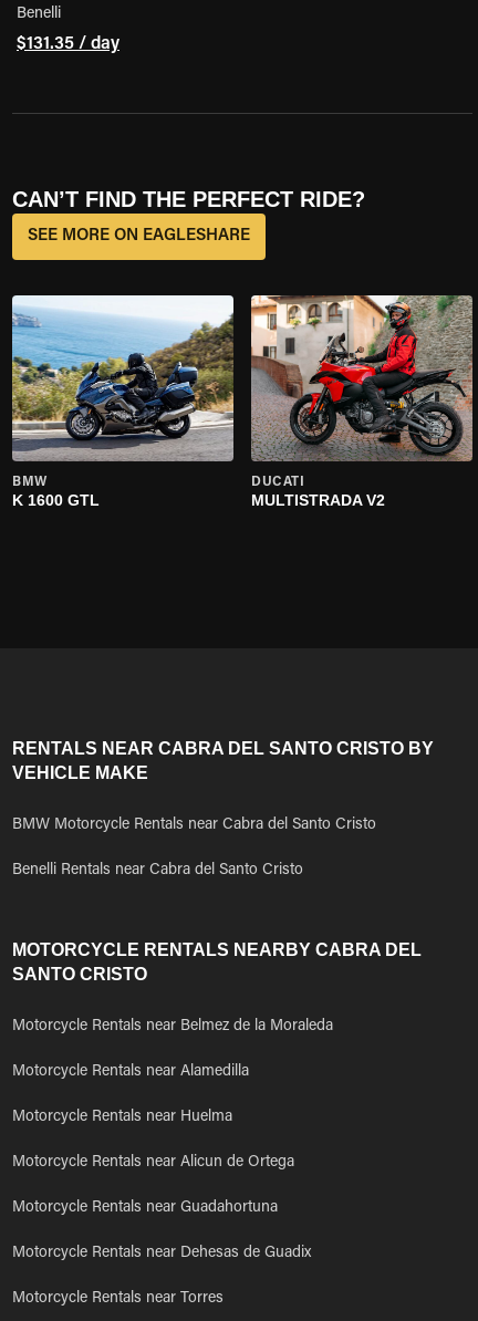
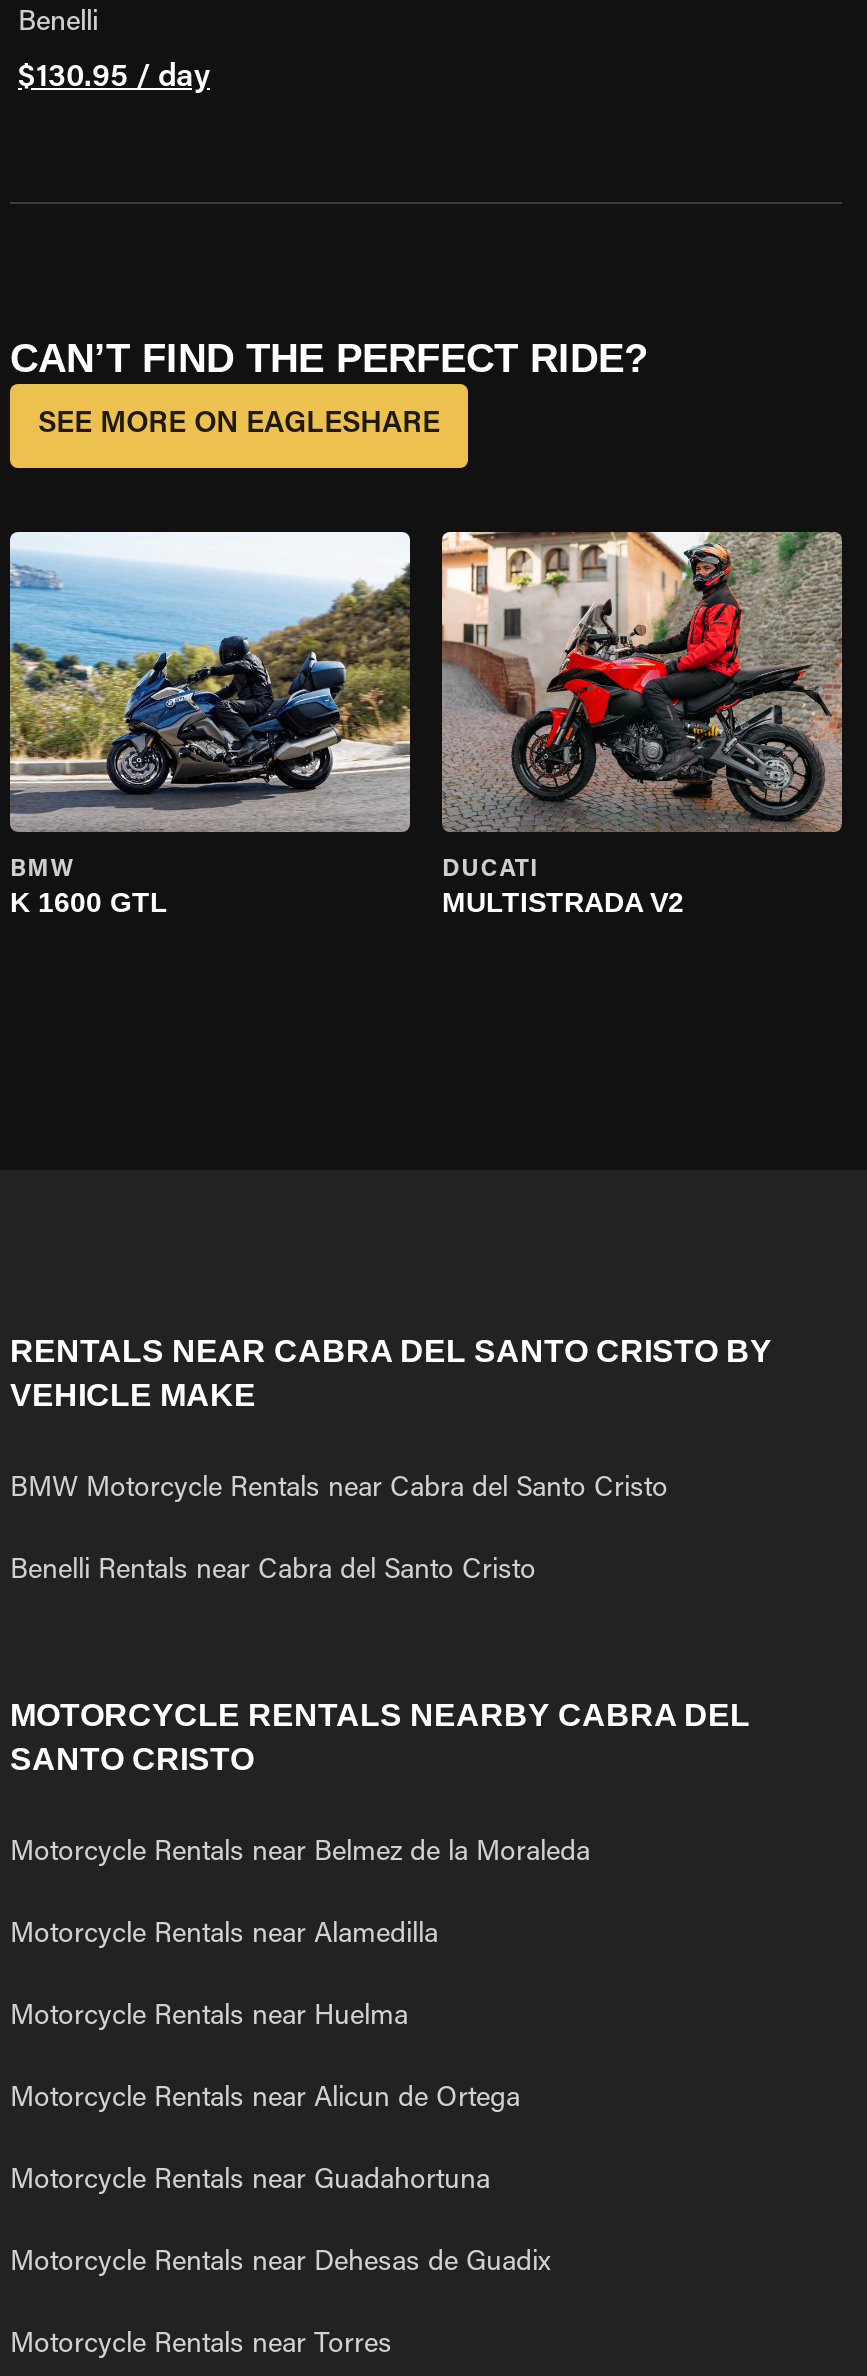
- $131.35 / day
+ $130.95 / day
